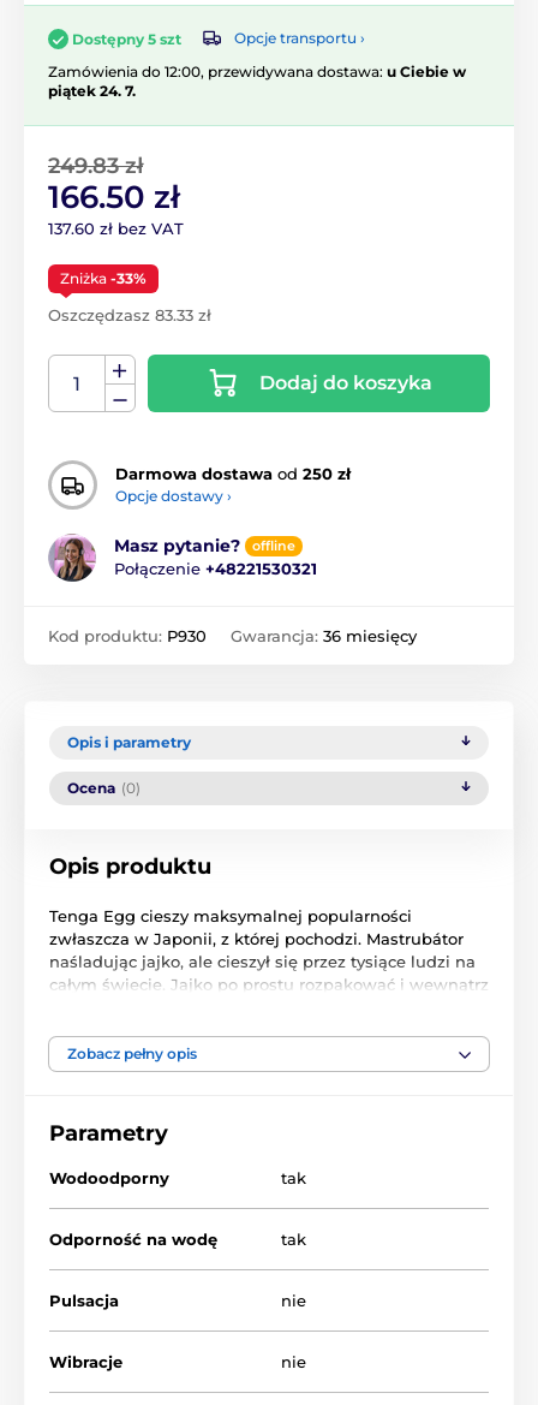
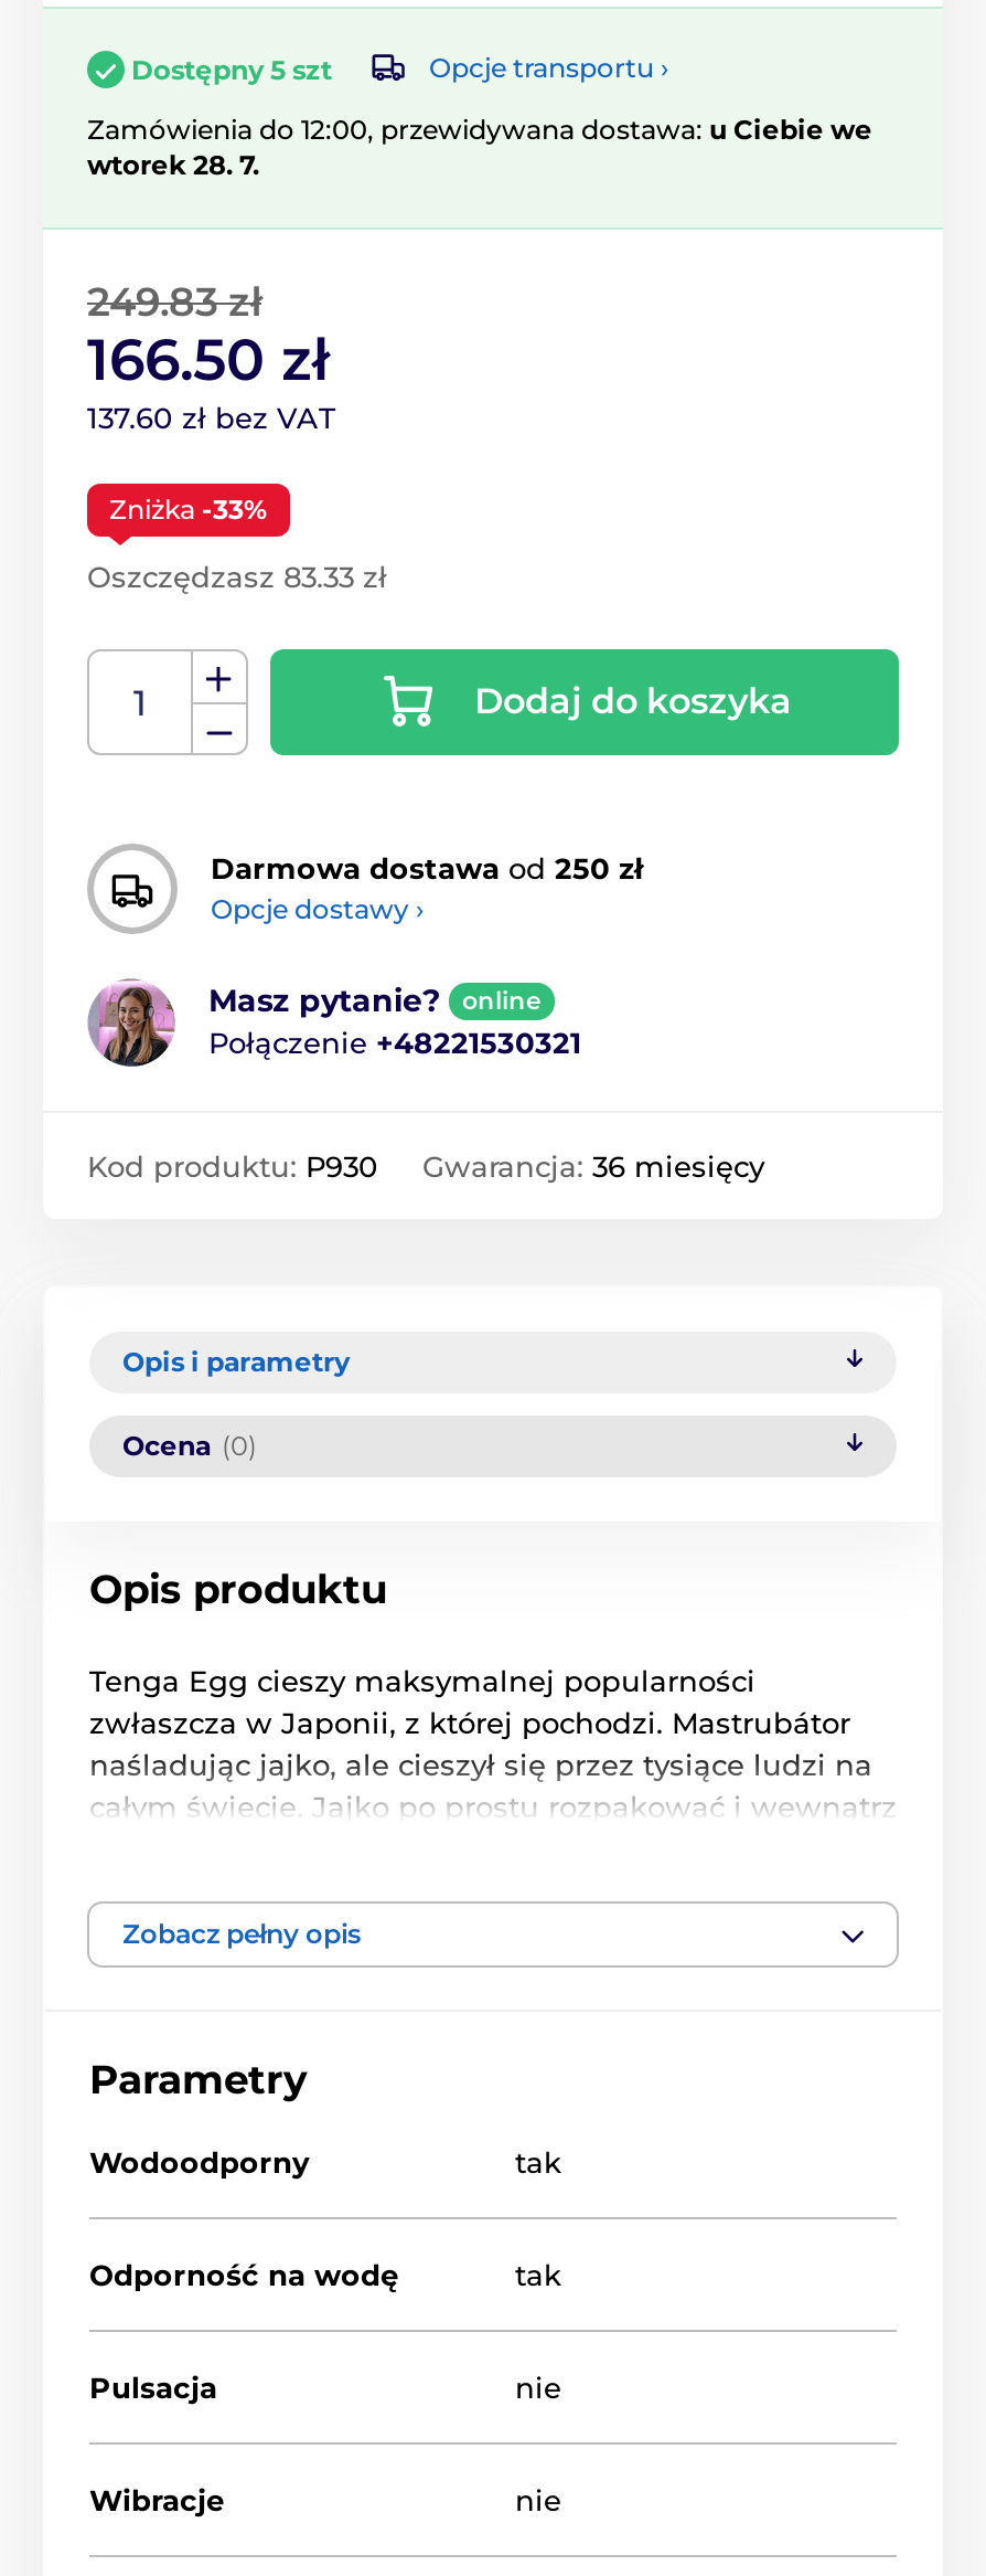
- Zamówienia do 12:00, przewidywana dostawa: u Ciebie w
- piątek 24. 7.
+ Zamówienia do 12:00, przewidywana dostawa: u Ciebie we
+ wtorek 28. 7.

- offline
+ online
